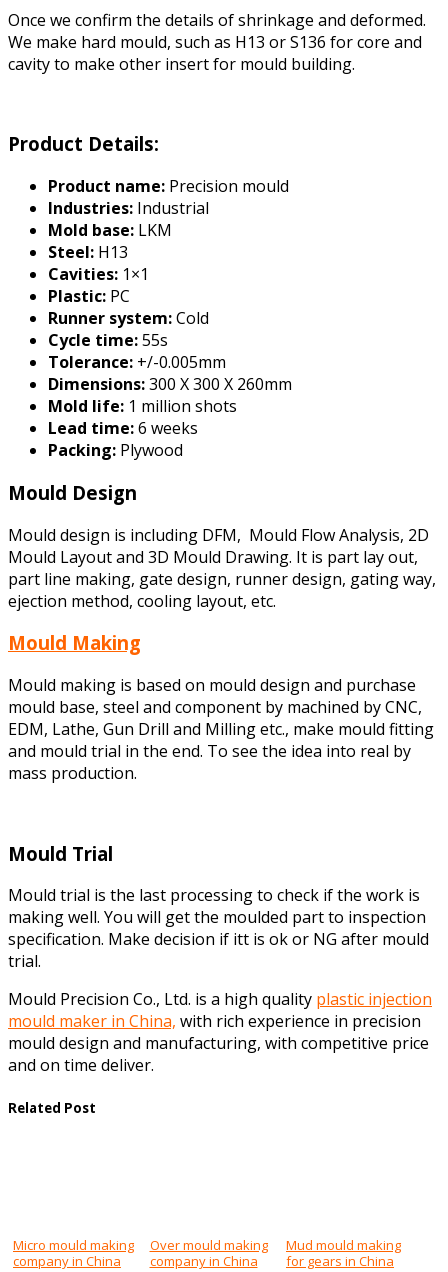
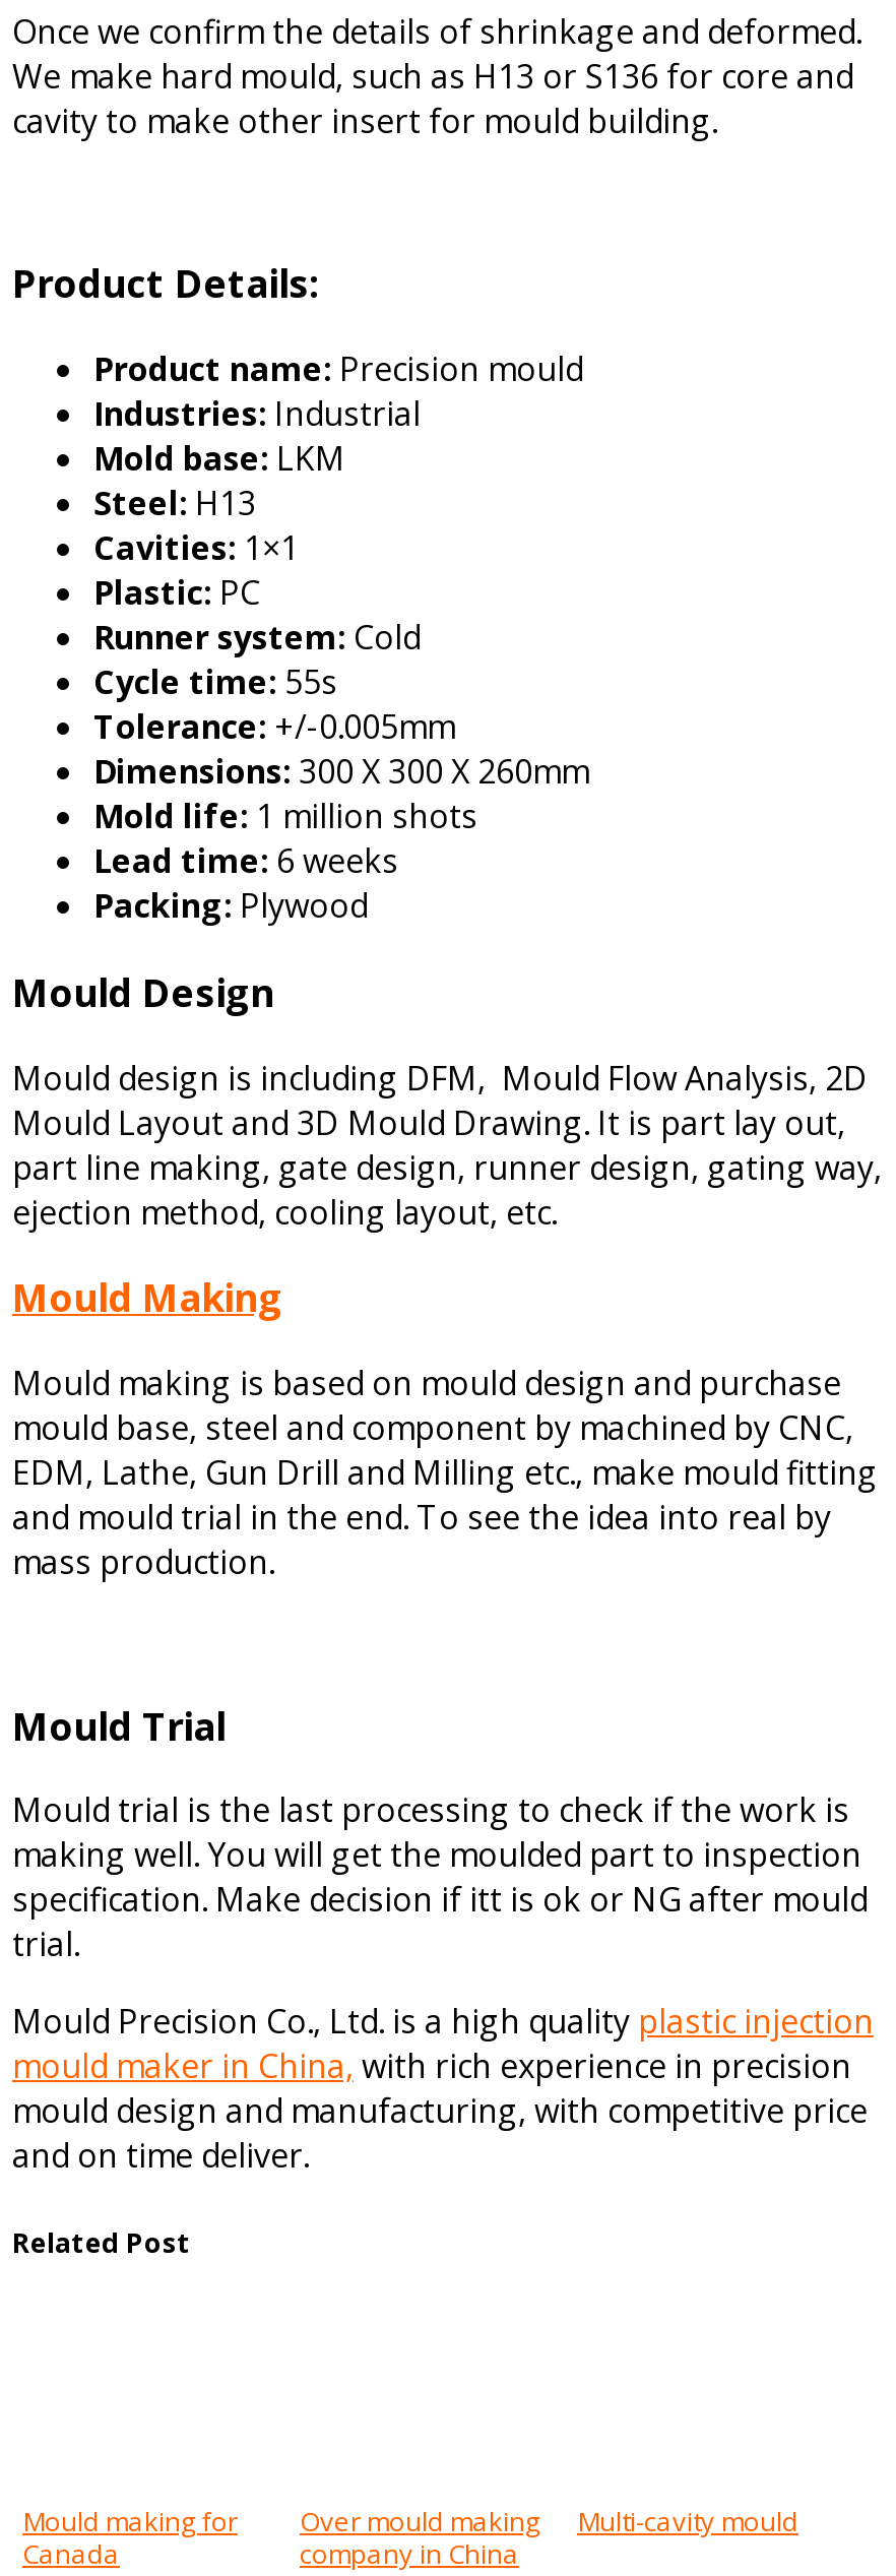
- Micro mould making
- company in China
+ Mould making for
+ Canada

- Mud mould making
- for gears in China
+ Multi-cavity mould
